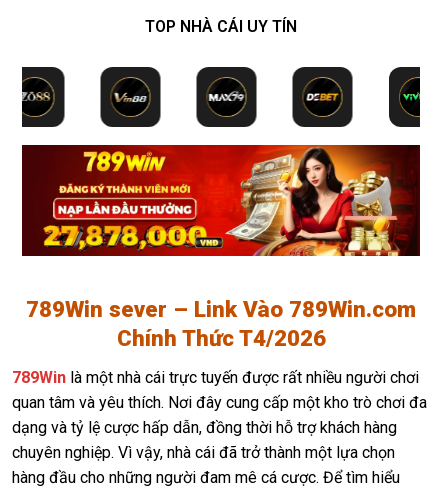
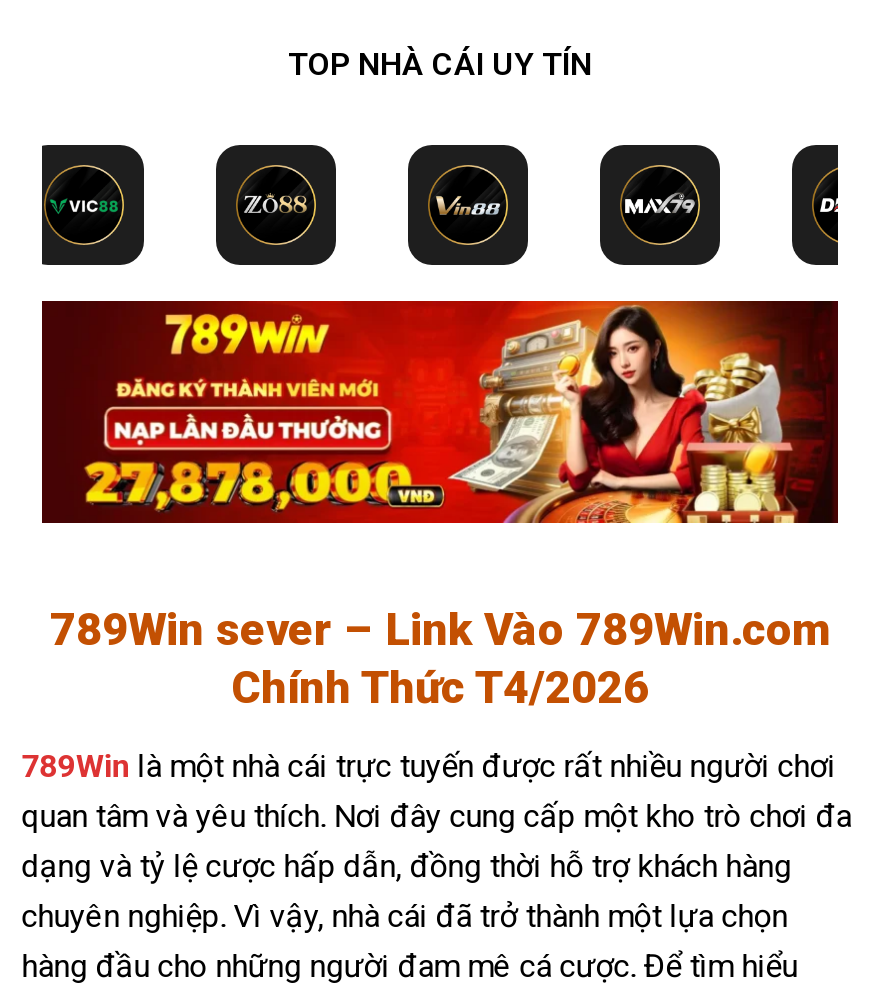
- [image]
+ [image]

- [image]
+ [image]

- [image]
+ [image]

- [image]
+ [image]

- [image]
+ [image]
